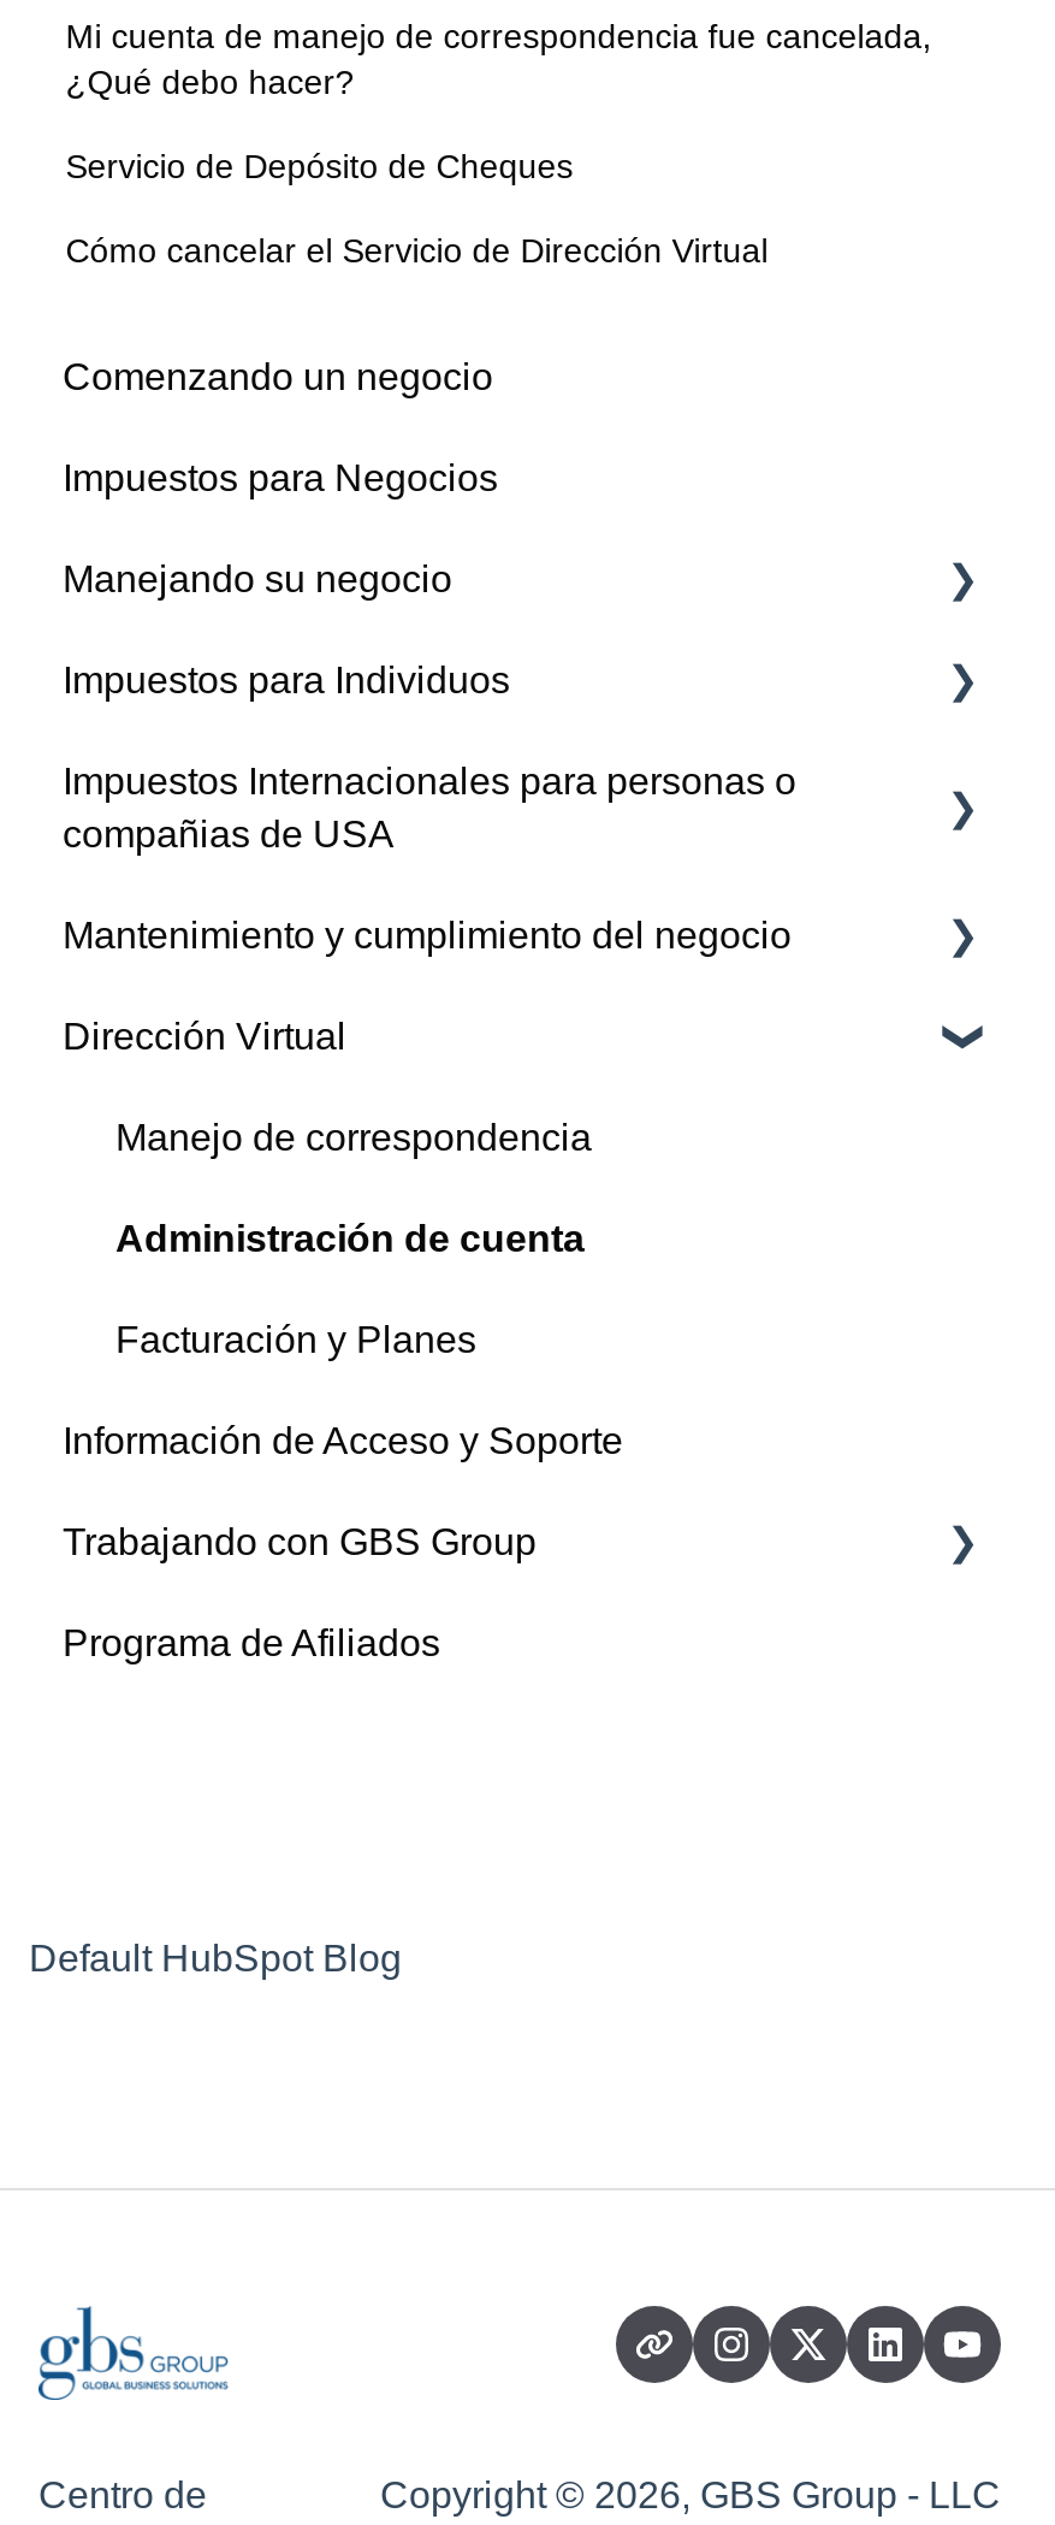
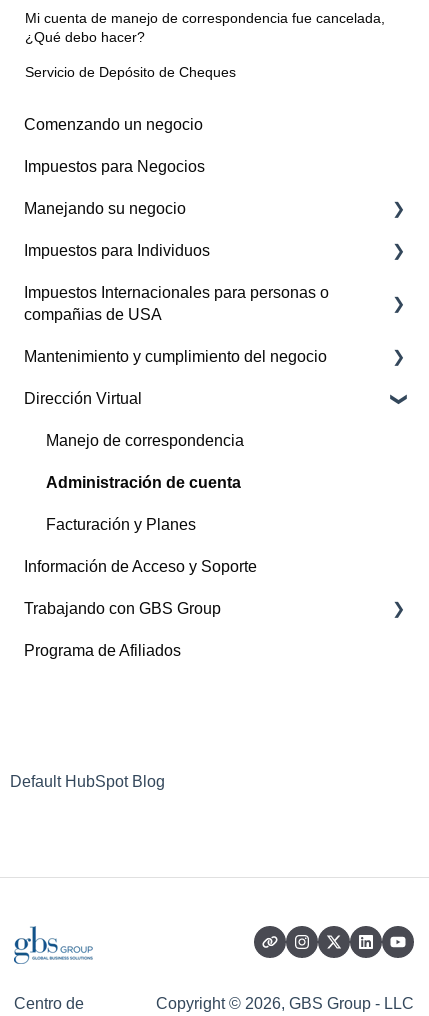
- Cómo cancelar el Servicio de Dirección Virtual
